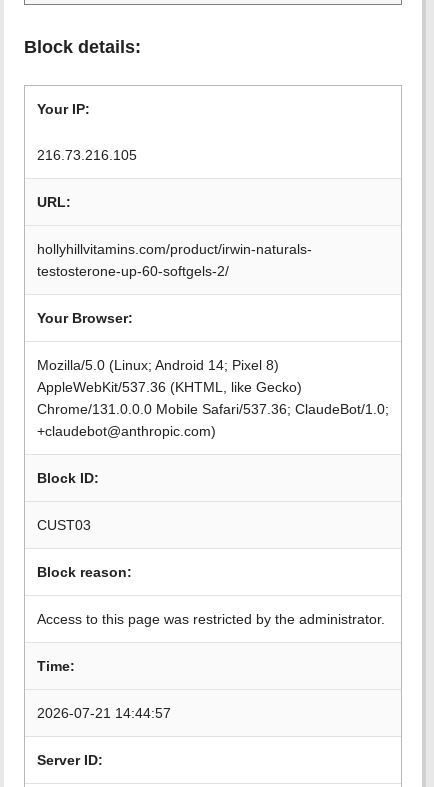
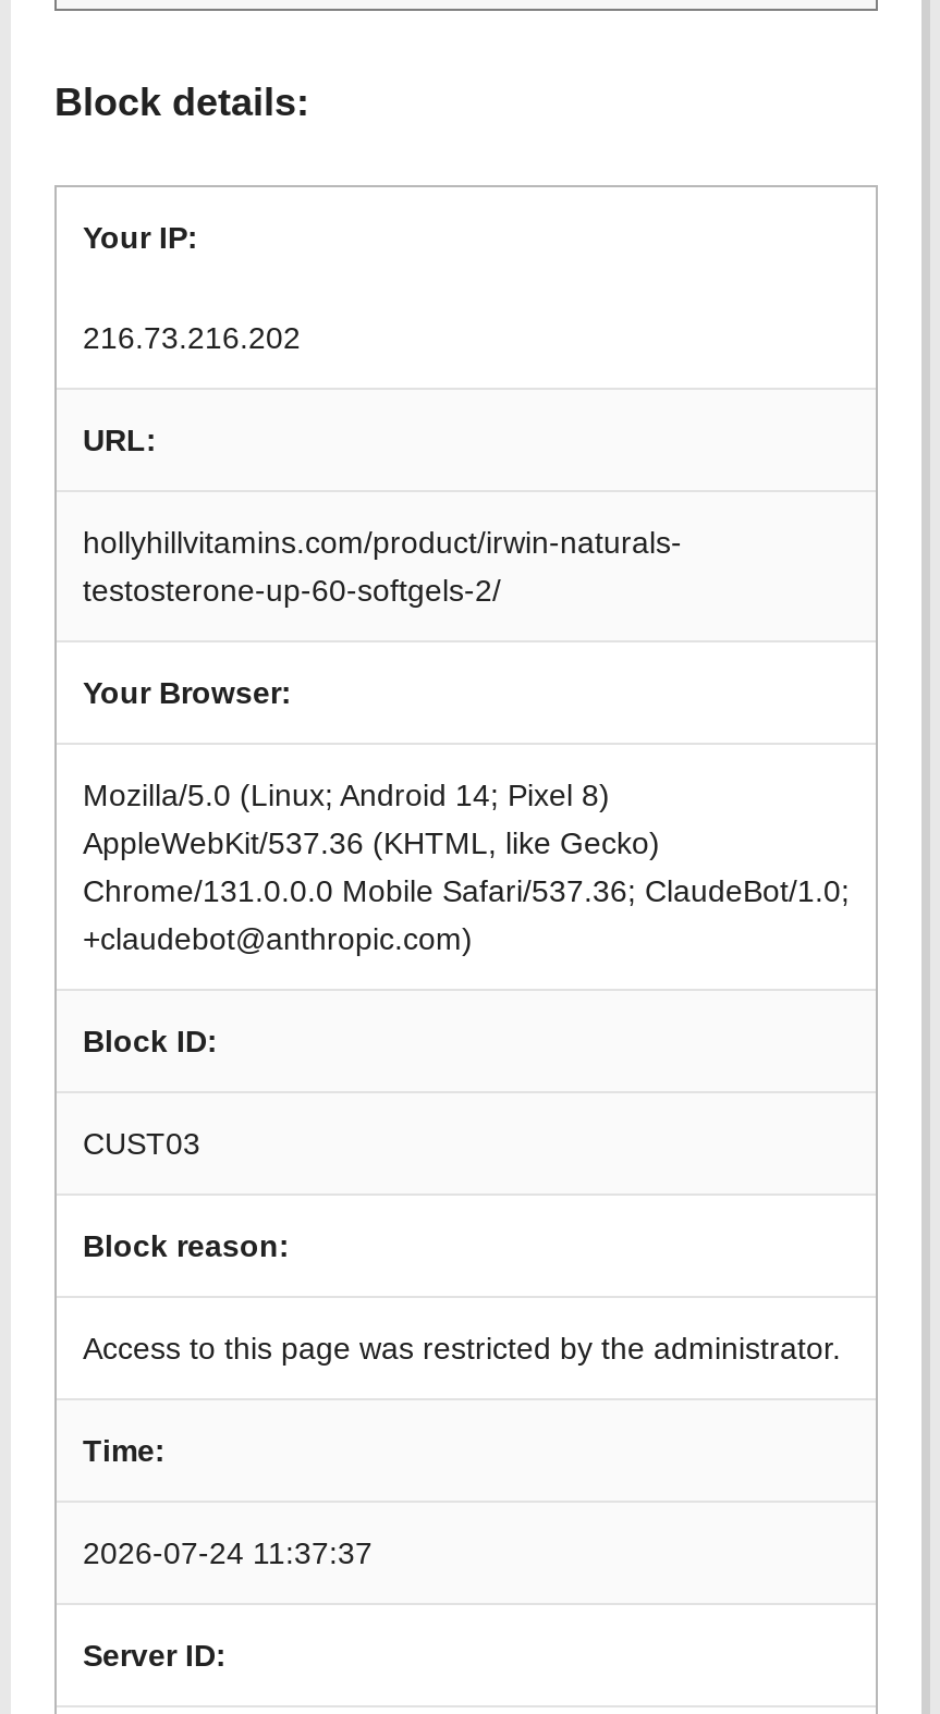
- 216.73.216.105
+ 216.73.216.202

- 2026-07-21 14:44:57
+ 2026-07-24 11:37:37
